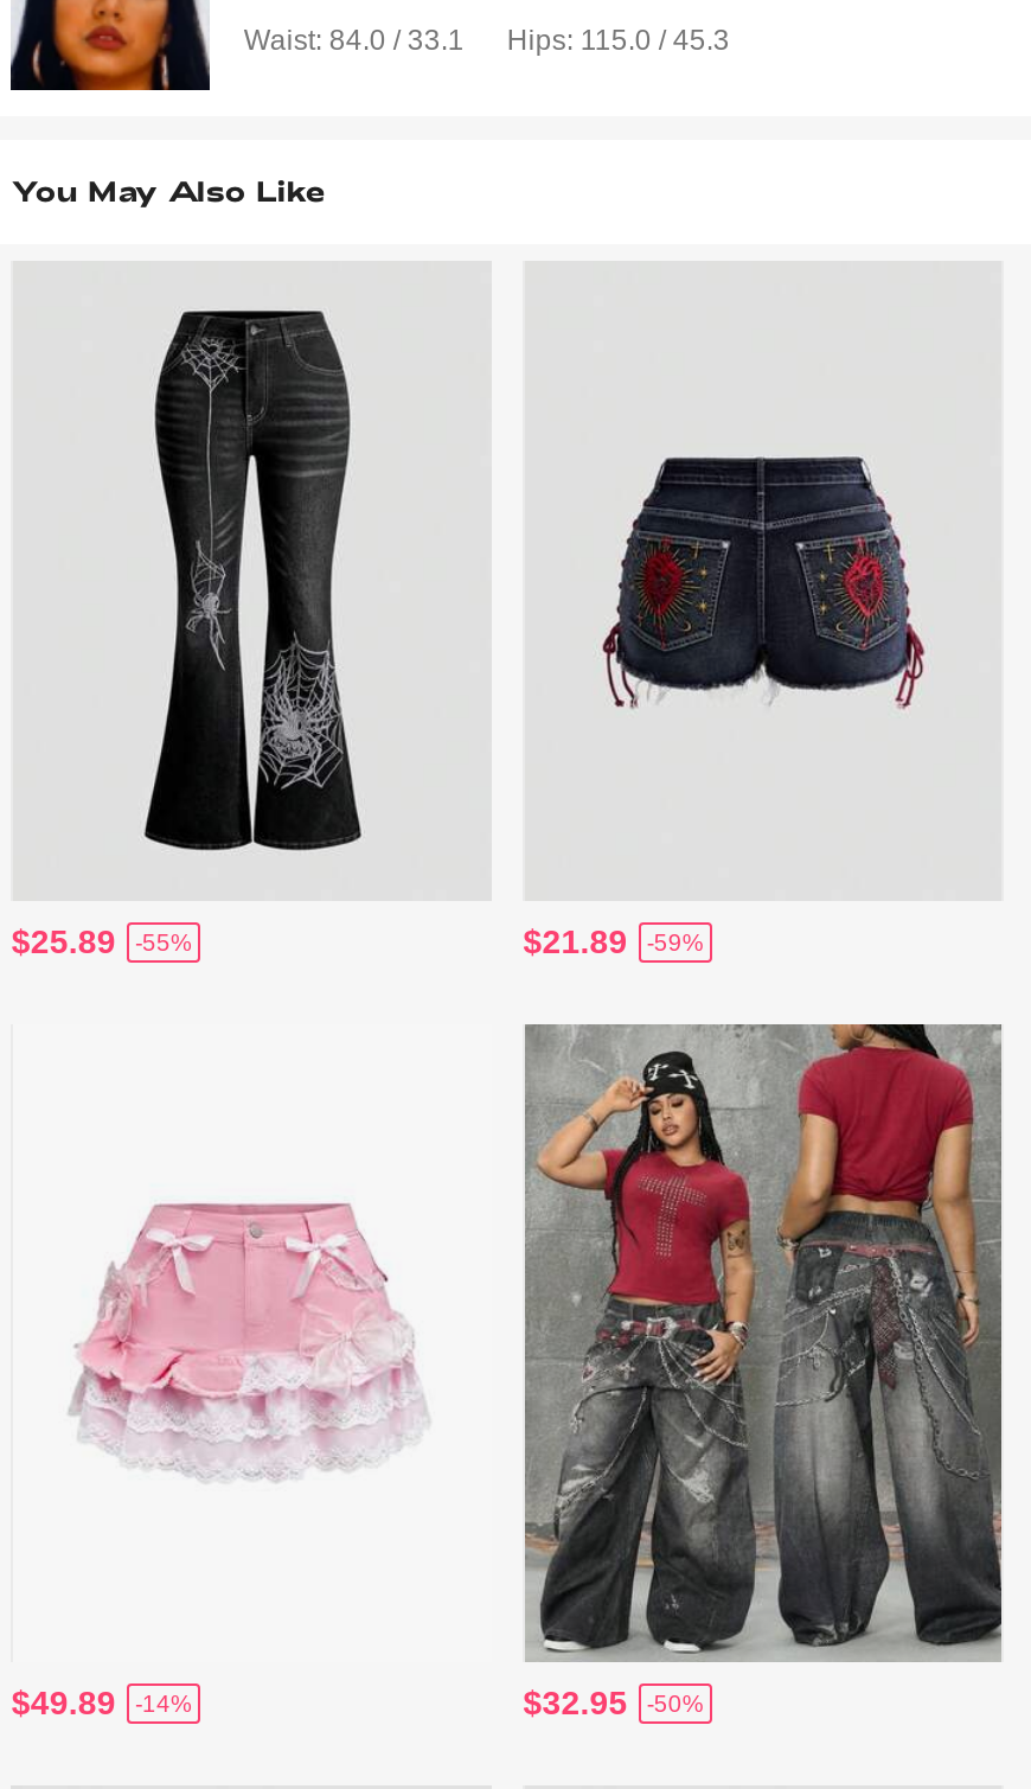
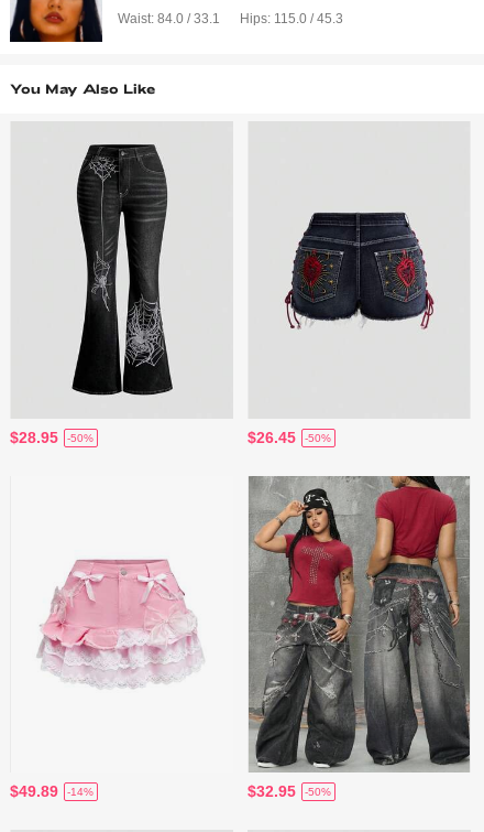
- $25.89
+ $28.95

- -55%
+ -50%

- $21.89
+ $26.45

- -59%
+ -50%
